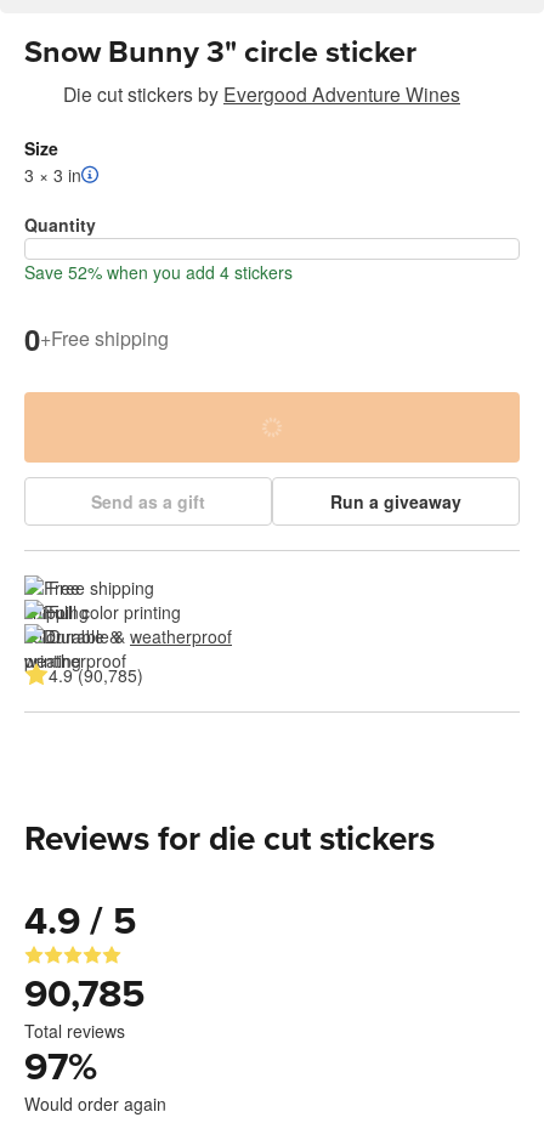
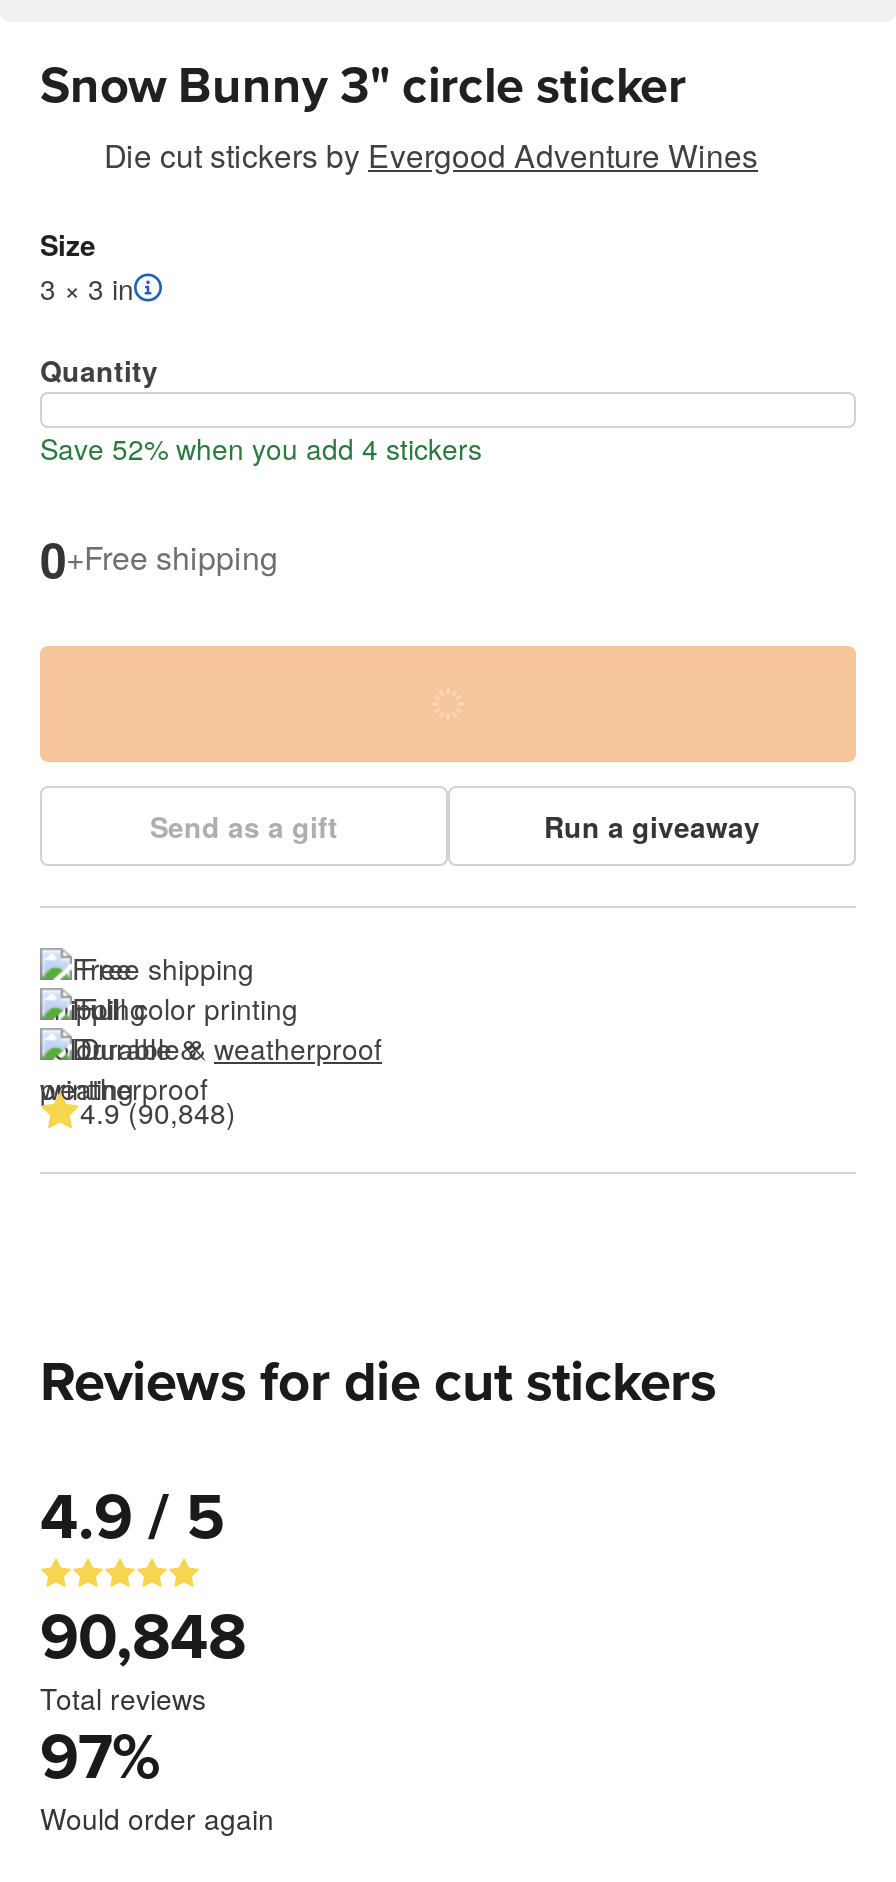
- 4.9 (90,785)
+ 4.9 (90,848)

- 90,785
+ 90,848
